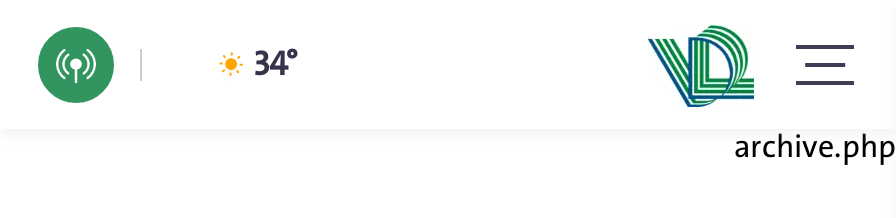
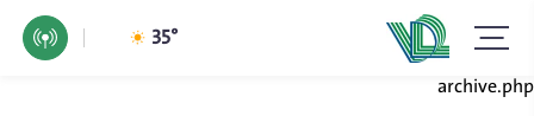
- 34°
+ 35°
